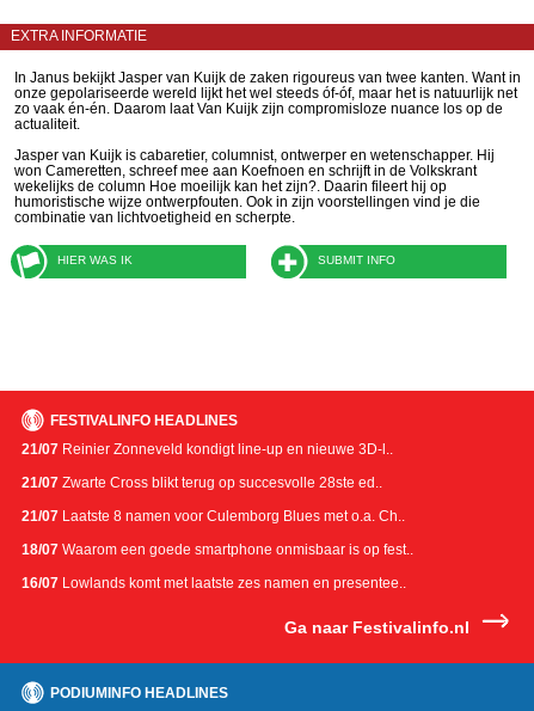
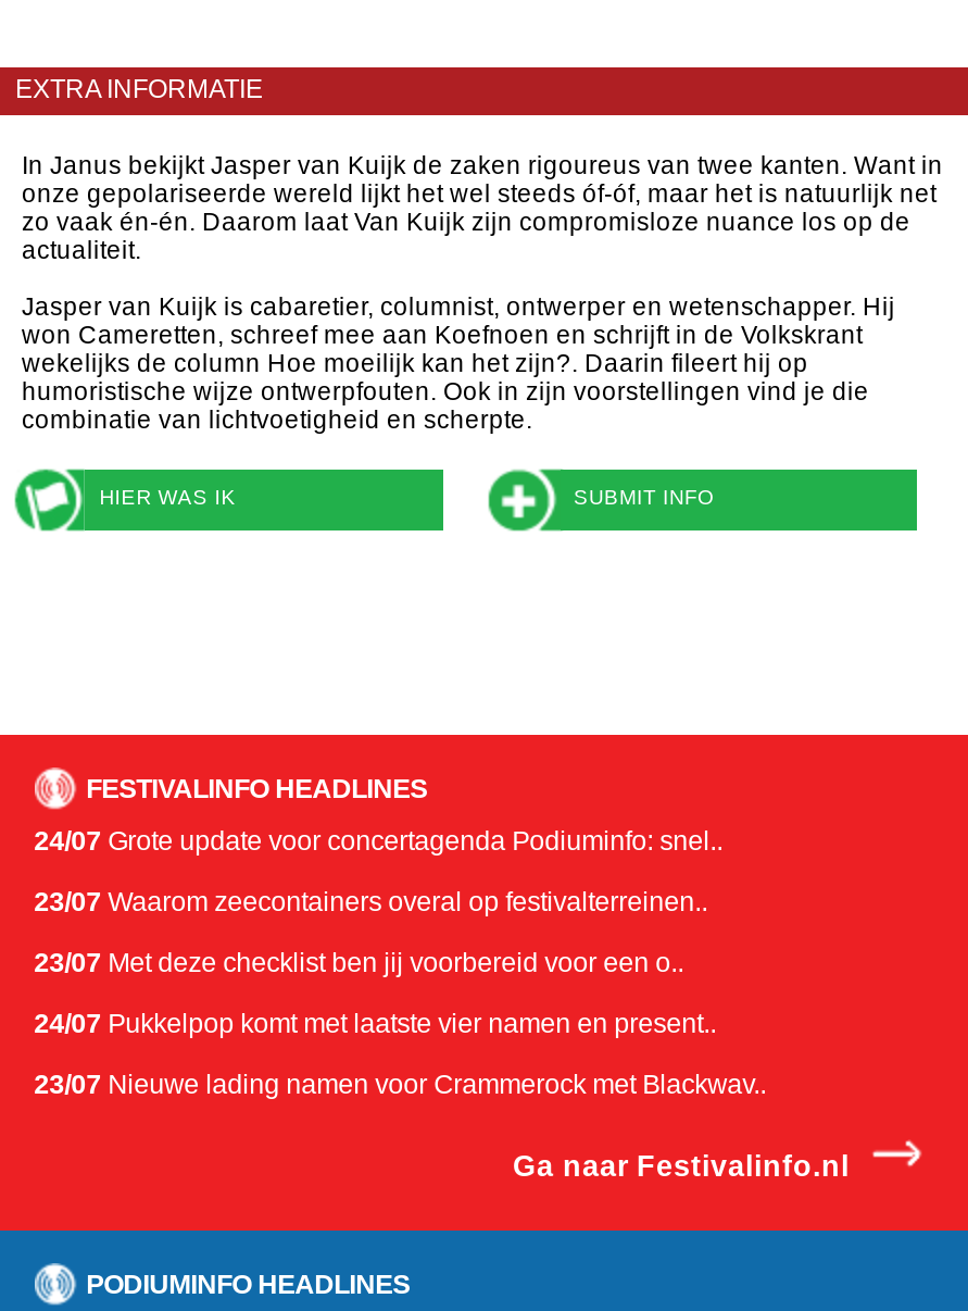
- 21/07 Reinier Zonneveld kondigt line-up en nieuwe 3D-l..
+ 24/07 Grote update voor concertagenda Podiuminfo: snel..

- 21/07 Zwarte Cross blikt terug op succesvolle 28ste ed..
+ 23/07 Waarom zeecontainers overal op festivalterreinen..

- 21/07 Laatste 8 namen voor Culemborg Blues met o.a. Ch..
+ 23/07 Met deze checklist ben jij voorbereid voor een o..

- 18/07 Waarom een goede smartphone onmisbaar is op fest..
+ 24/07 Pukkelpop komt met laatste vier namen en present..

- 16/07 Lowlands komt met laatste zes namen en presentee..
+ 23/07 Nieuwe lading namen voor Crammerock met Blackwav..
